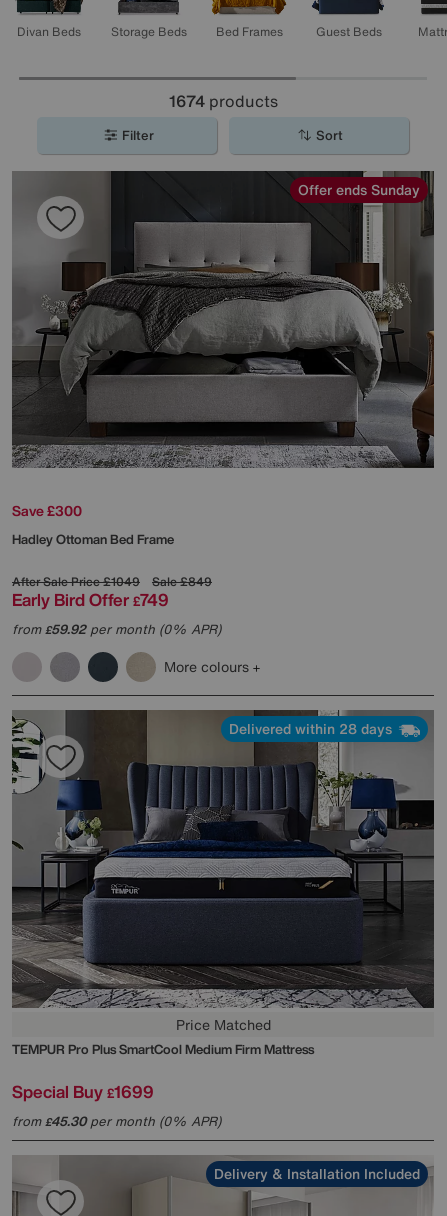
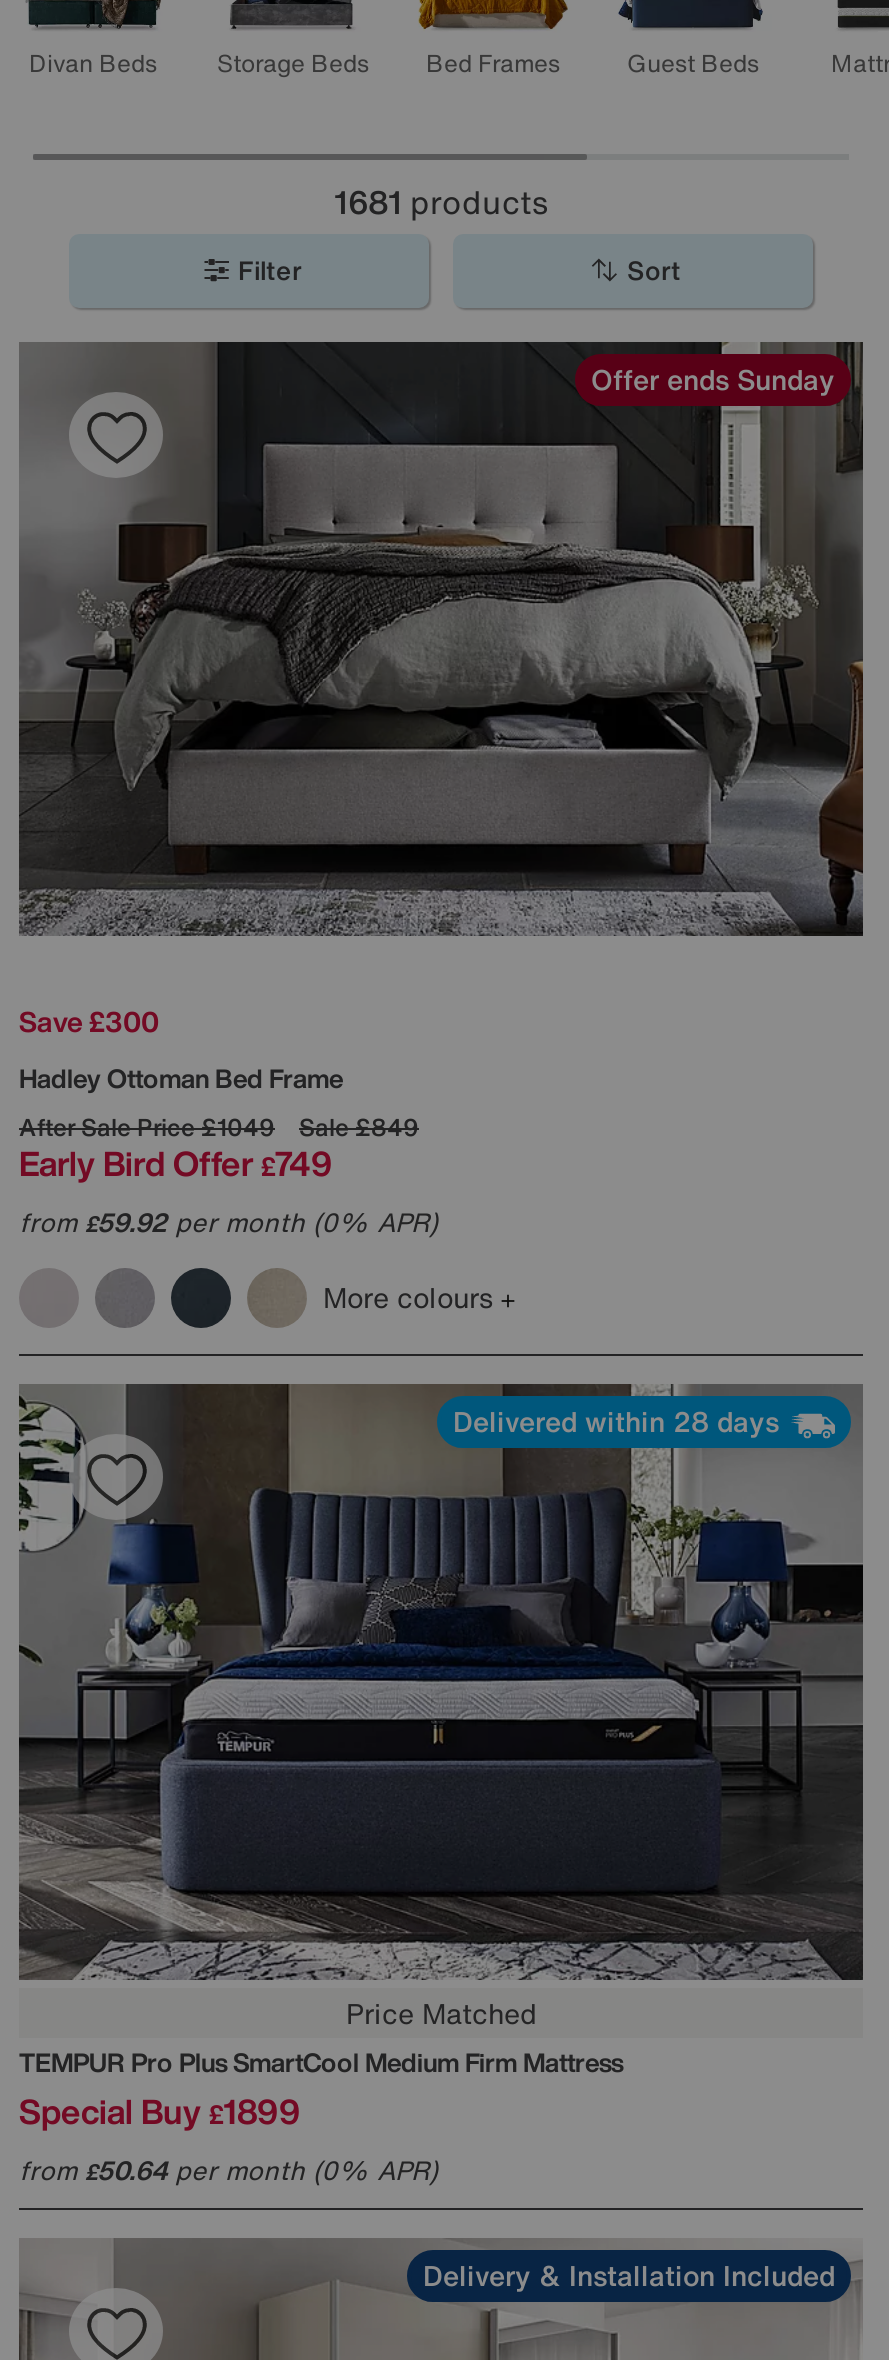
- 1674 products
+ 1681 products

- Special Buy £1699
+ Special Buy £1899

- from £45.30 per month (0% APR)
+ from £50.64 per month (0% APR)
